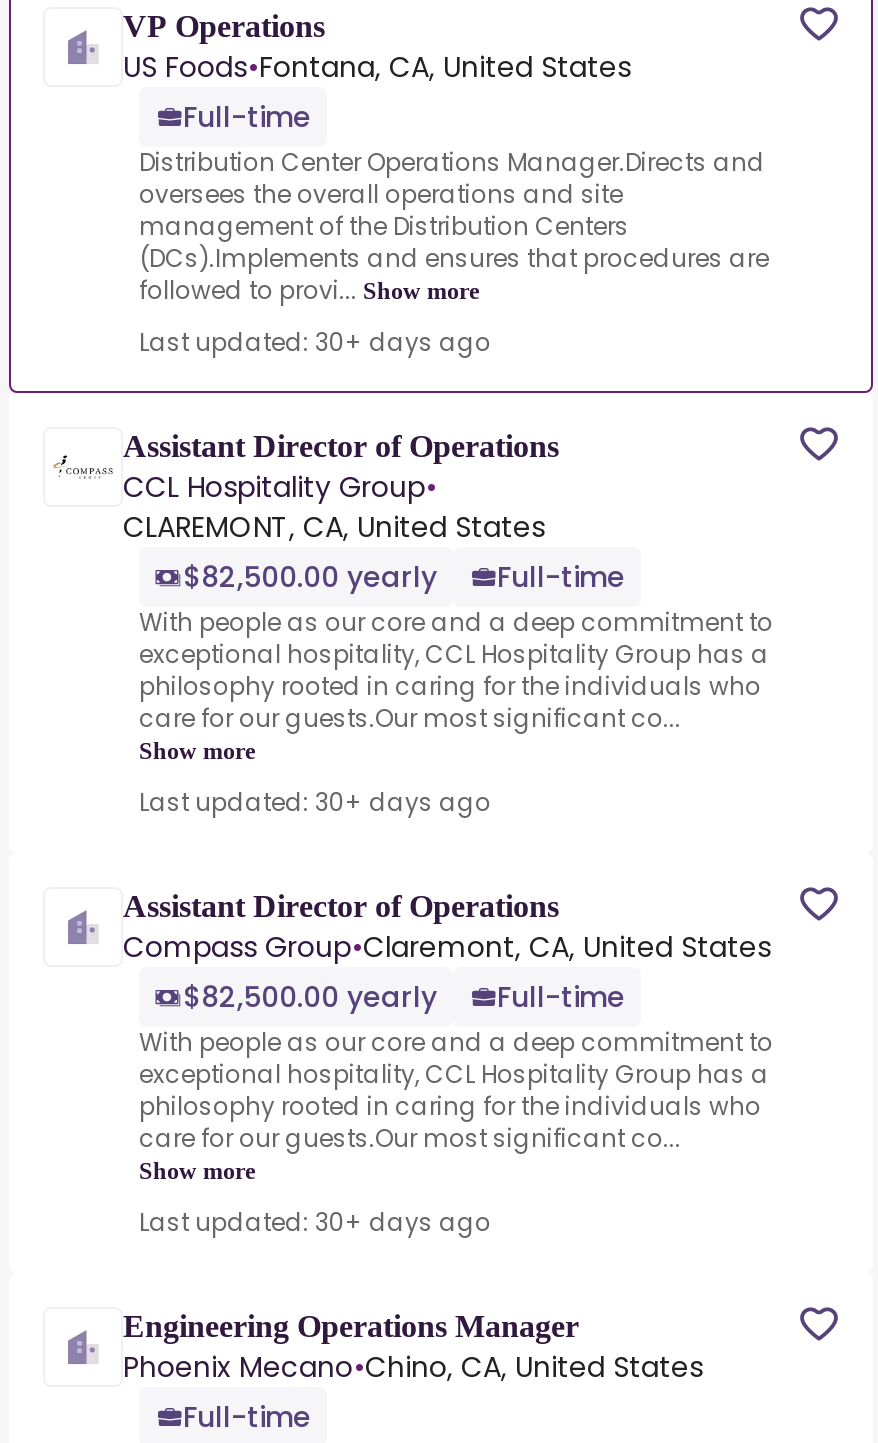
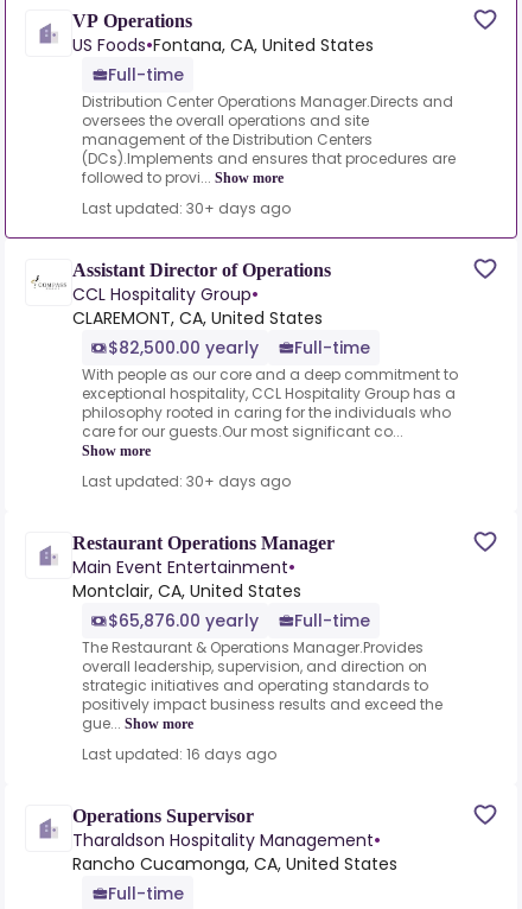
- Assistant Director of Operations
- Compass Group•Claremont, CA, United States
- $82,500.00 yearly
+ Restaurant Operations Manager
+ Main Event Entertainment•
+ Montclair, CA, United States
+ $65,876.00 yearly

- With people as our core and a deep commitment to
- exceptional hospitality, CCL Hospitality Group has a
- philosophy rooted in caring for the individuals who
- care for our guests.Our most significant co...
- Show more
+ The Restaurant & Operations Manager.Provides
+ overall leadership, supervision, and direction on
+ strategic initiatives and operating standards to
+ positively impact business results and exceed the
+ gue... Show more

- Last updated: 30+ days ago
+ Last updated: 16 days ago

- Engineering Operations Manager
- Phoenix Mecano•Chino, CA, United States
+ Operations Supervisor
+ Tharaldson Hospitality Management•
+ Rancho Cucamonga, CA, United States
